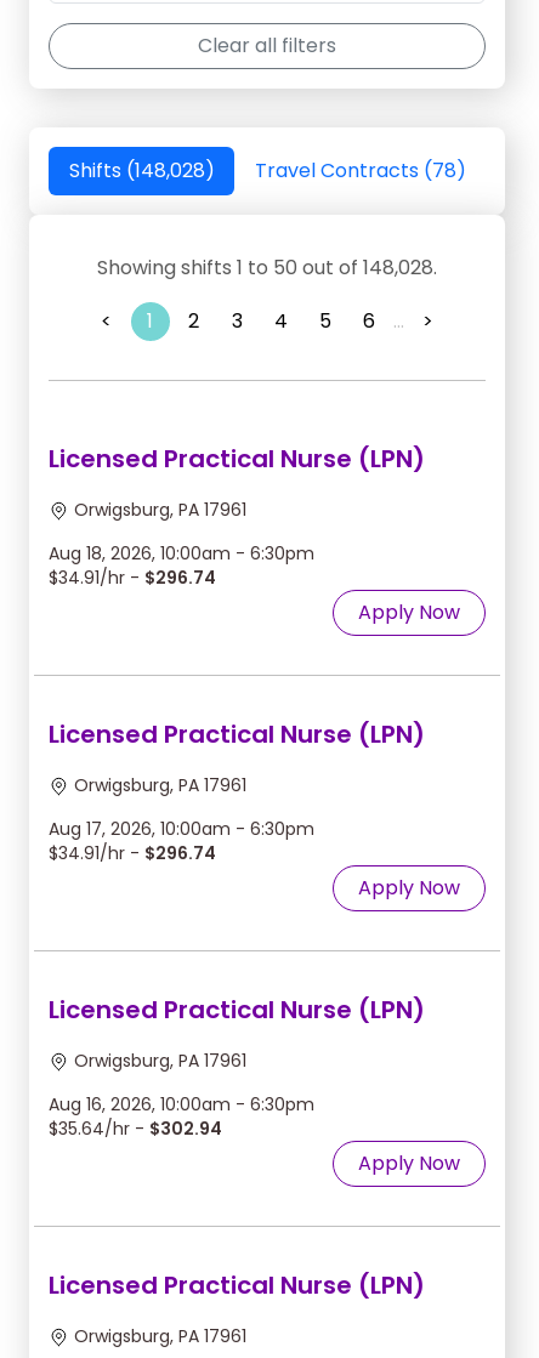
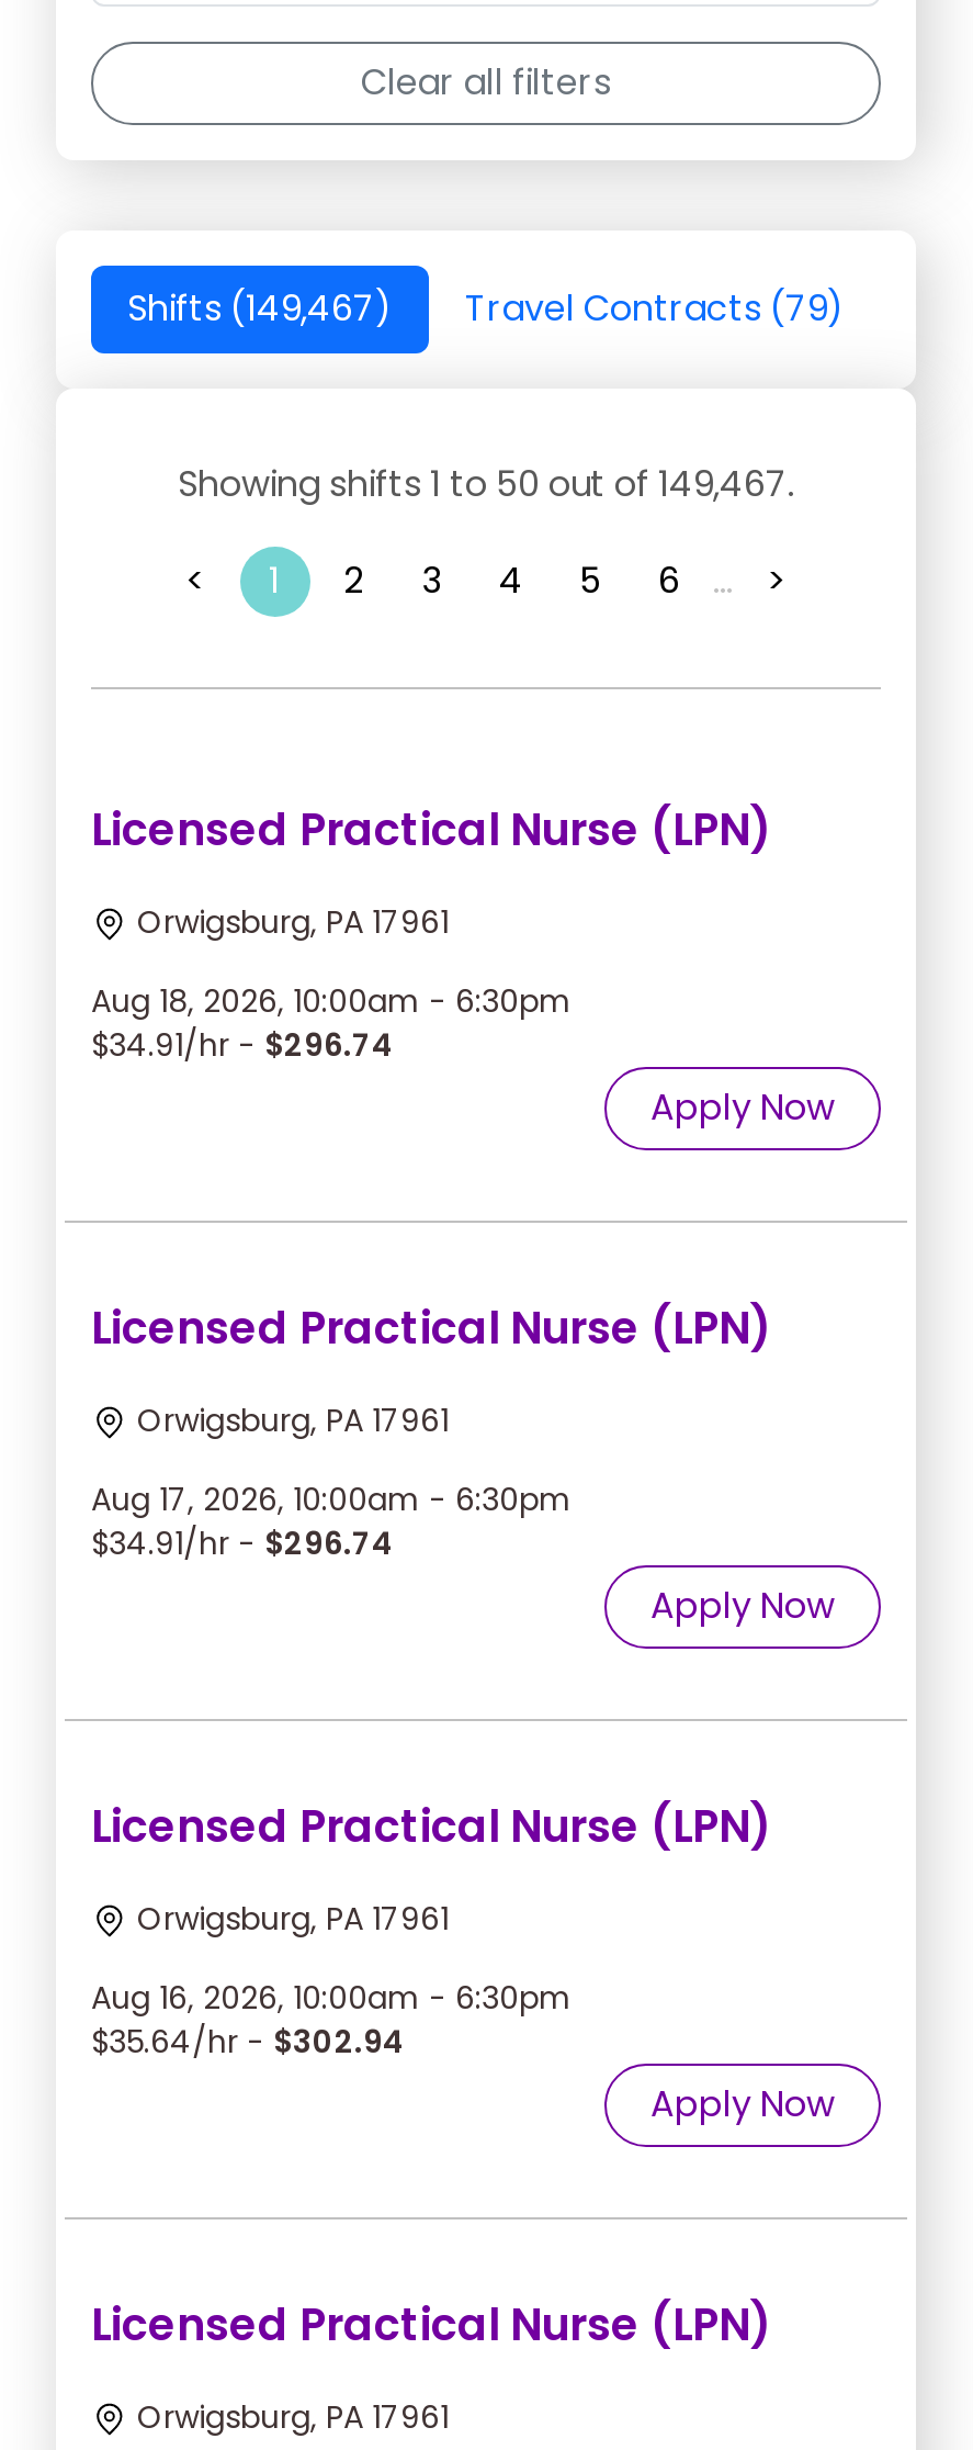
- Shifts (148,028)
+ Shifts (149,467)

- Travel Contracts (78)
+ Travel Contracts (79)

- Showing shifts 1 to 50 out of 148,028.
+ Showing shifts 1 to 50 out of 149,467.
